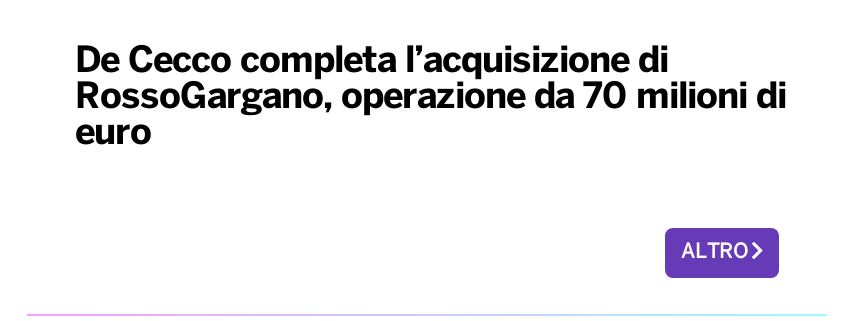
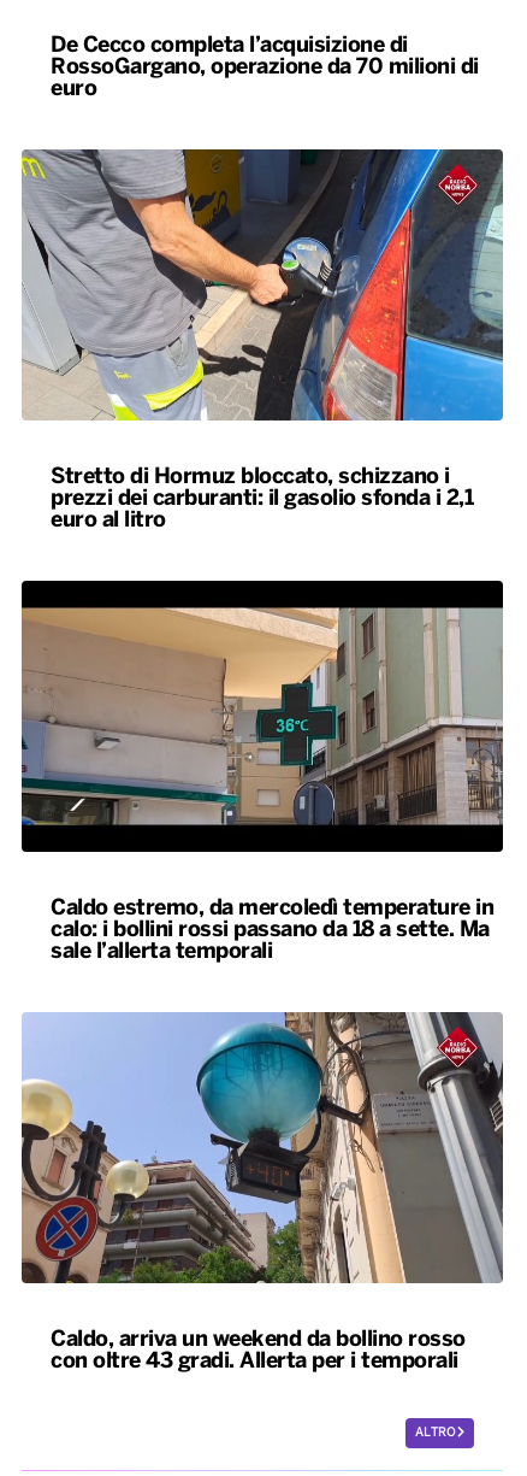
+ [image]
+ Stretto di Hormuz bloccato, schizzano i
+ prezzi dei carburanti: il gasolio sfonda i 2,1
+ euro al litro

+ [image]
+ Caldo estremo, da mercoledì temperature in
+ calo: i bollini rossi passano da 18 a sette. Ma
+ sale l’allerta temporali

+ [image]
+ Caldo, arriva un weekend da bollino rosso
+ con oltre 43 gradi. Allerta per i temporali
